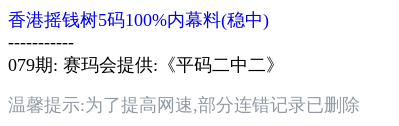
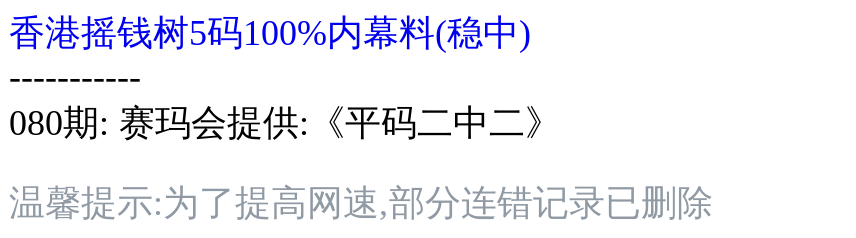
- 079期: 赛玛会提供:《平码二中二》
+ 080期: 赛玛会提供:《平码二中二》
